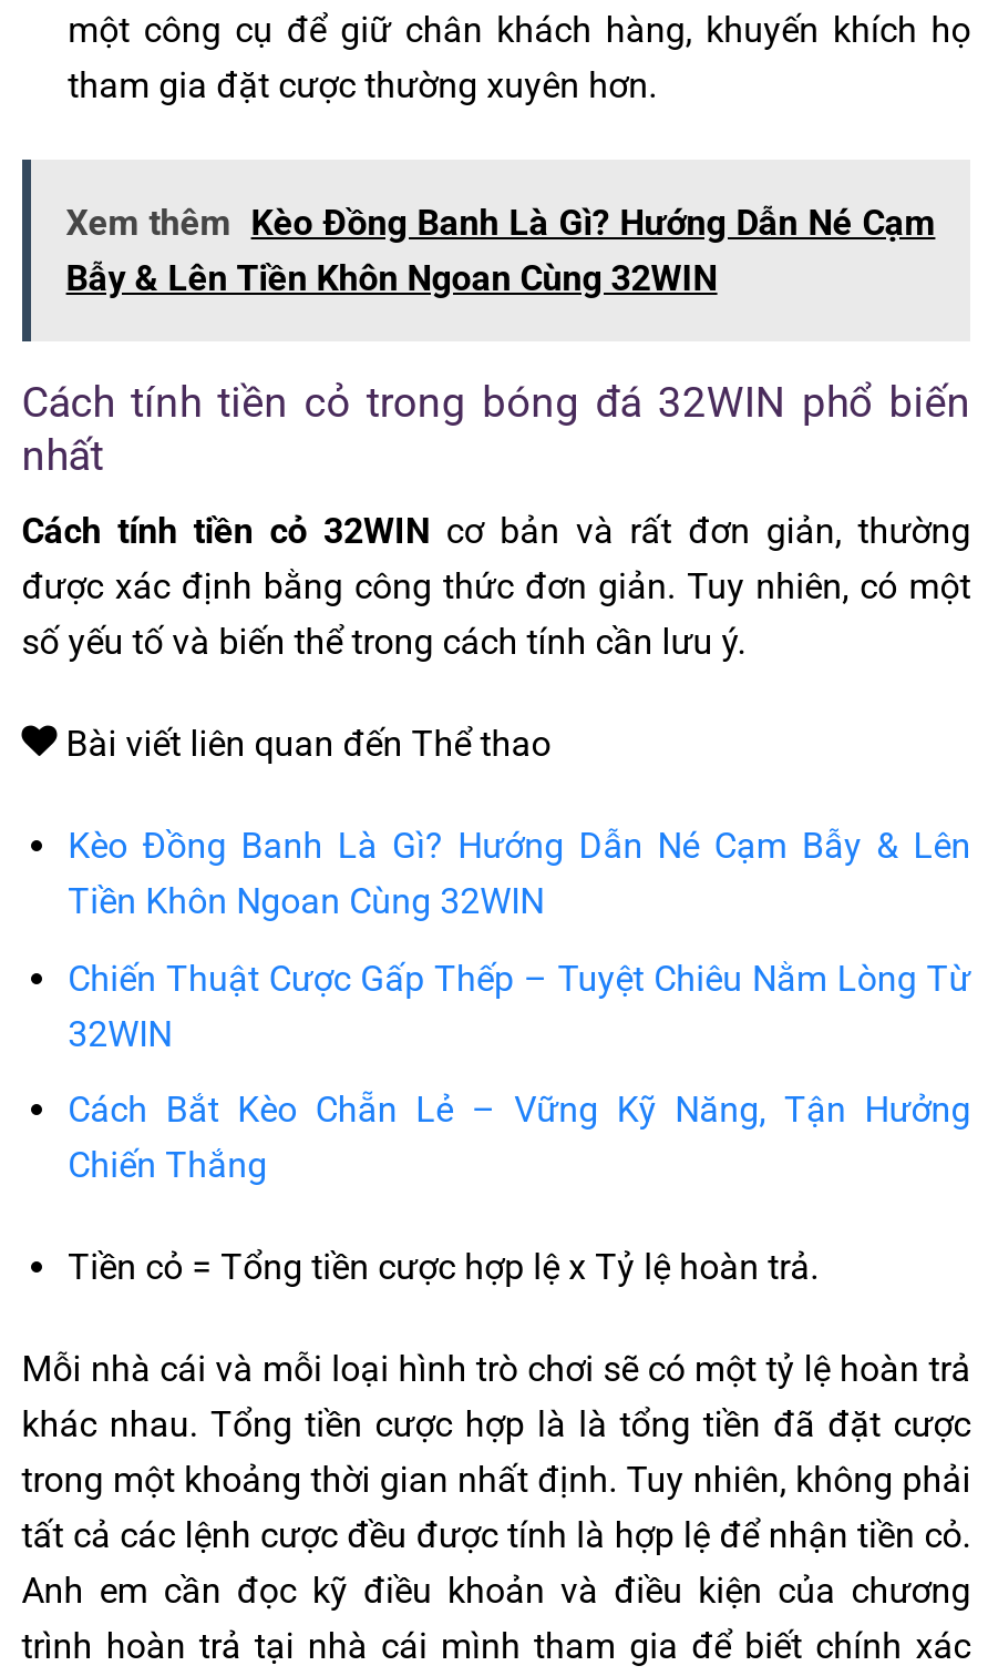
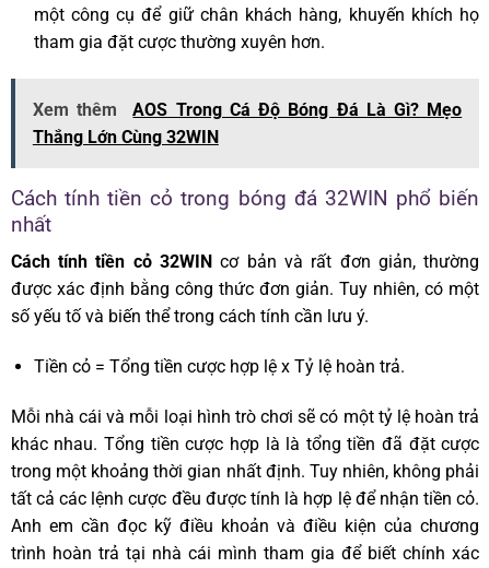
- Xem thêm Kèo Đồng Banh Là Gì? Hướng Dẫn Né Cạm
- Bẫy & Lên Tiền Khôn Ngoan Cùng 32WIN
+ Xem thêm
+ AOS Trong Cá Độ Bóng Đá Là Gì? Mẹo
+ Thắng Lớn Cùng 32WIN

- Bài viết liên quan đến Thể thao
- Kèo Đồng Banh Là Gì? Hướng Dẫn Né Cạm Bẫy & Lên
- Tiền Khôn Ngoan Cùng 32WIN
- Chiến Thuật Cược Gấp Thếp – Tuyệt Chiêu Nằm Lòng Từ
- 32WIN
- Cách Bắt Kèo Chẵn Lẻ – Vững Kỹ Năng, Tận Hưởng
- Chiến Thắng
